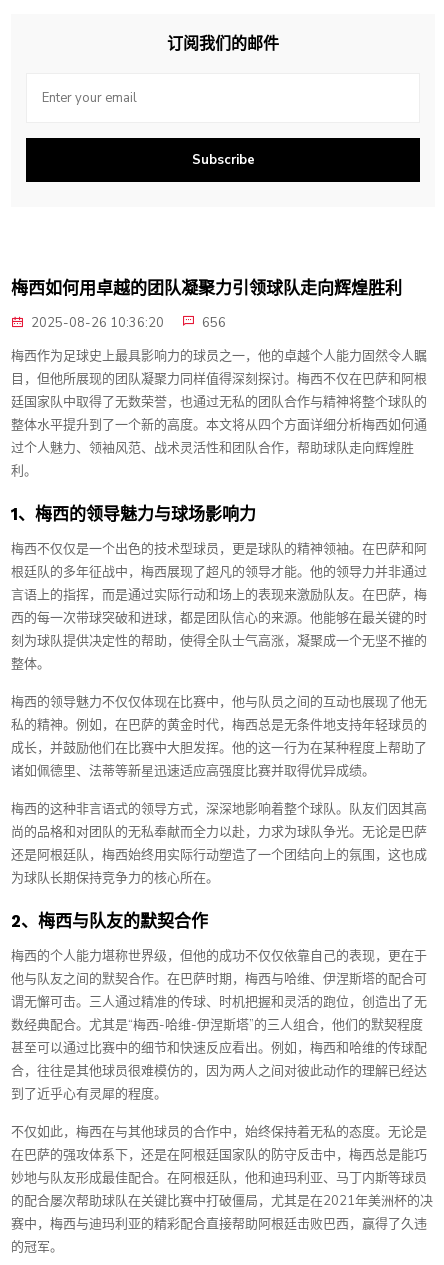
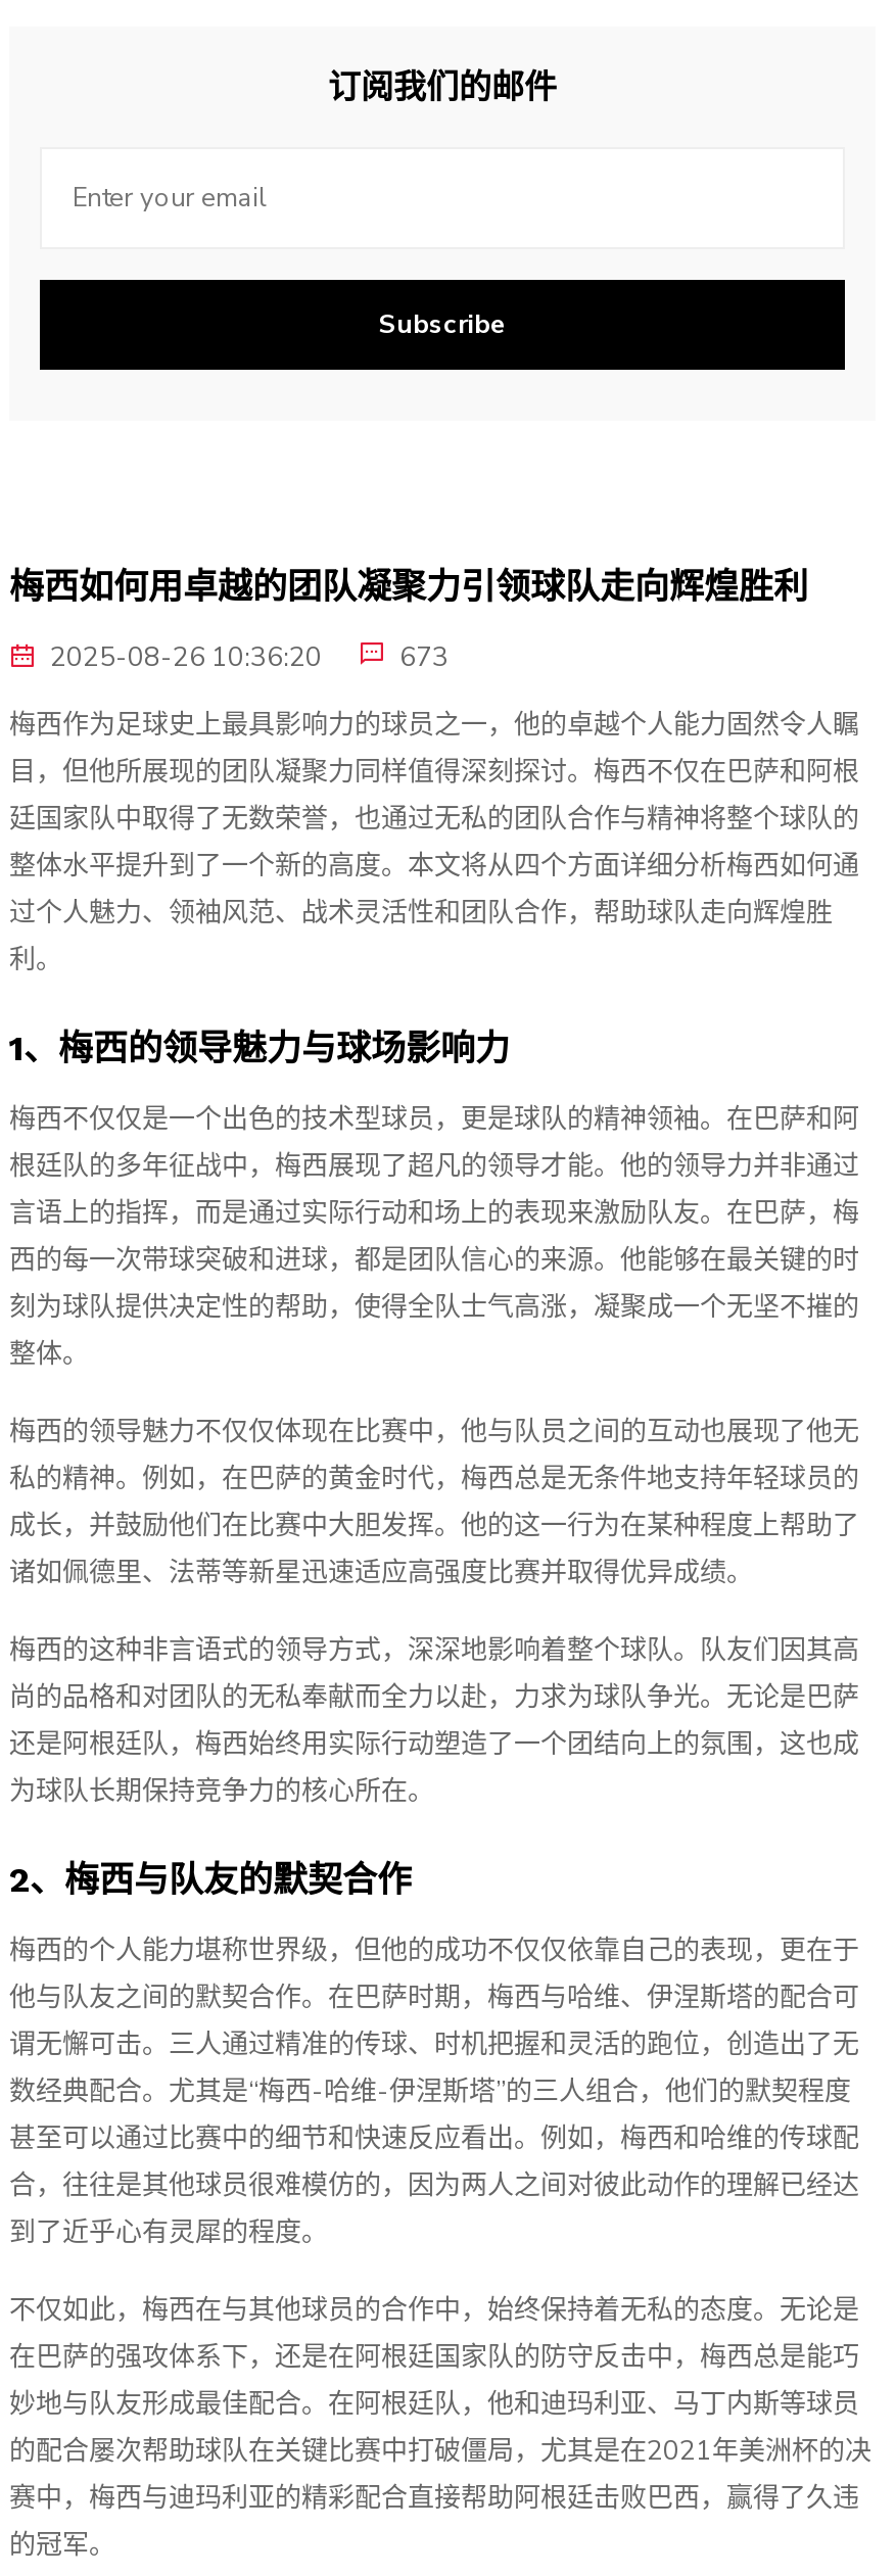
- 656
+ 673
